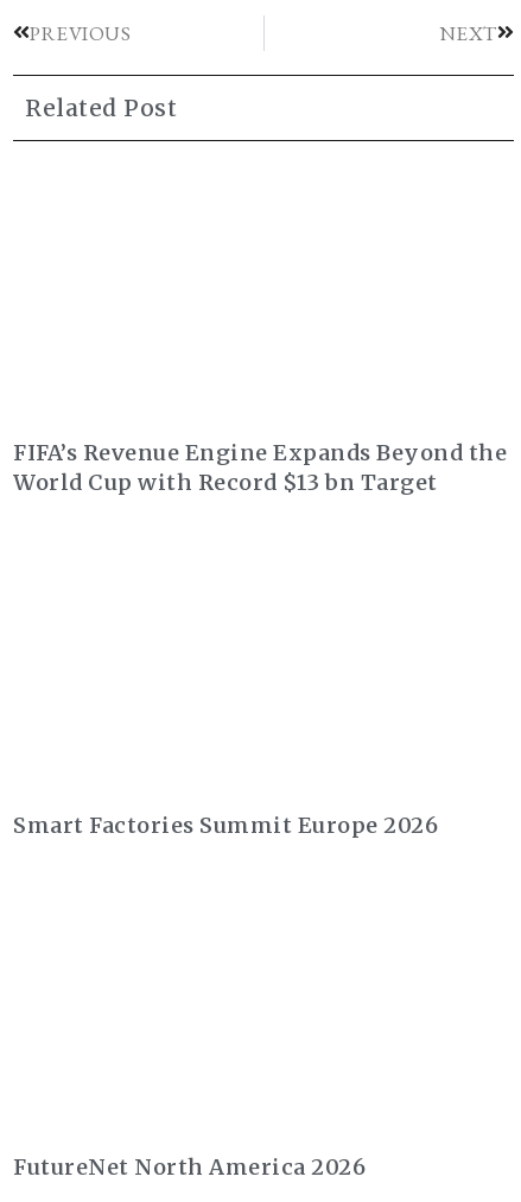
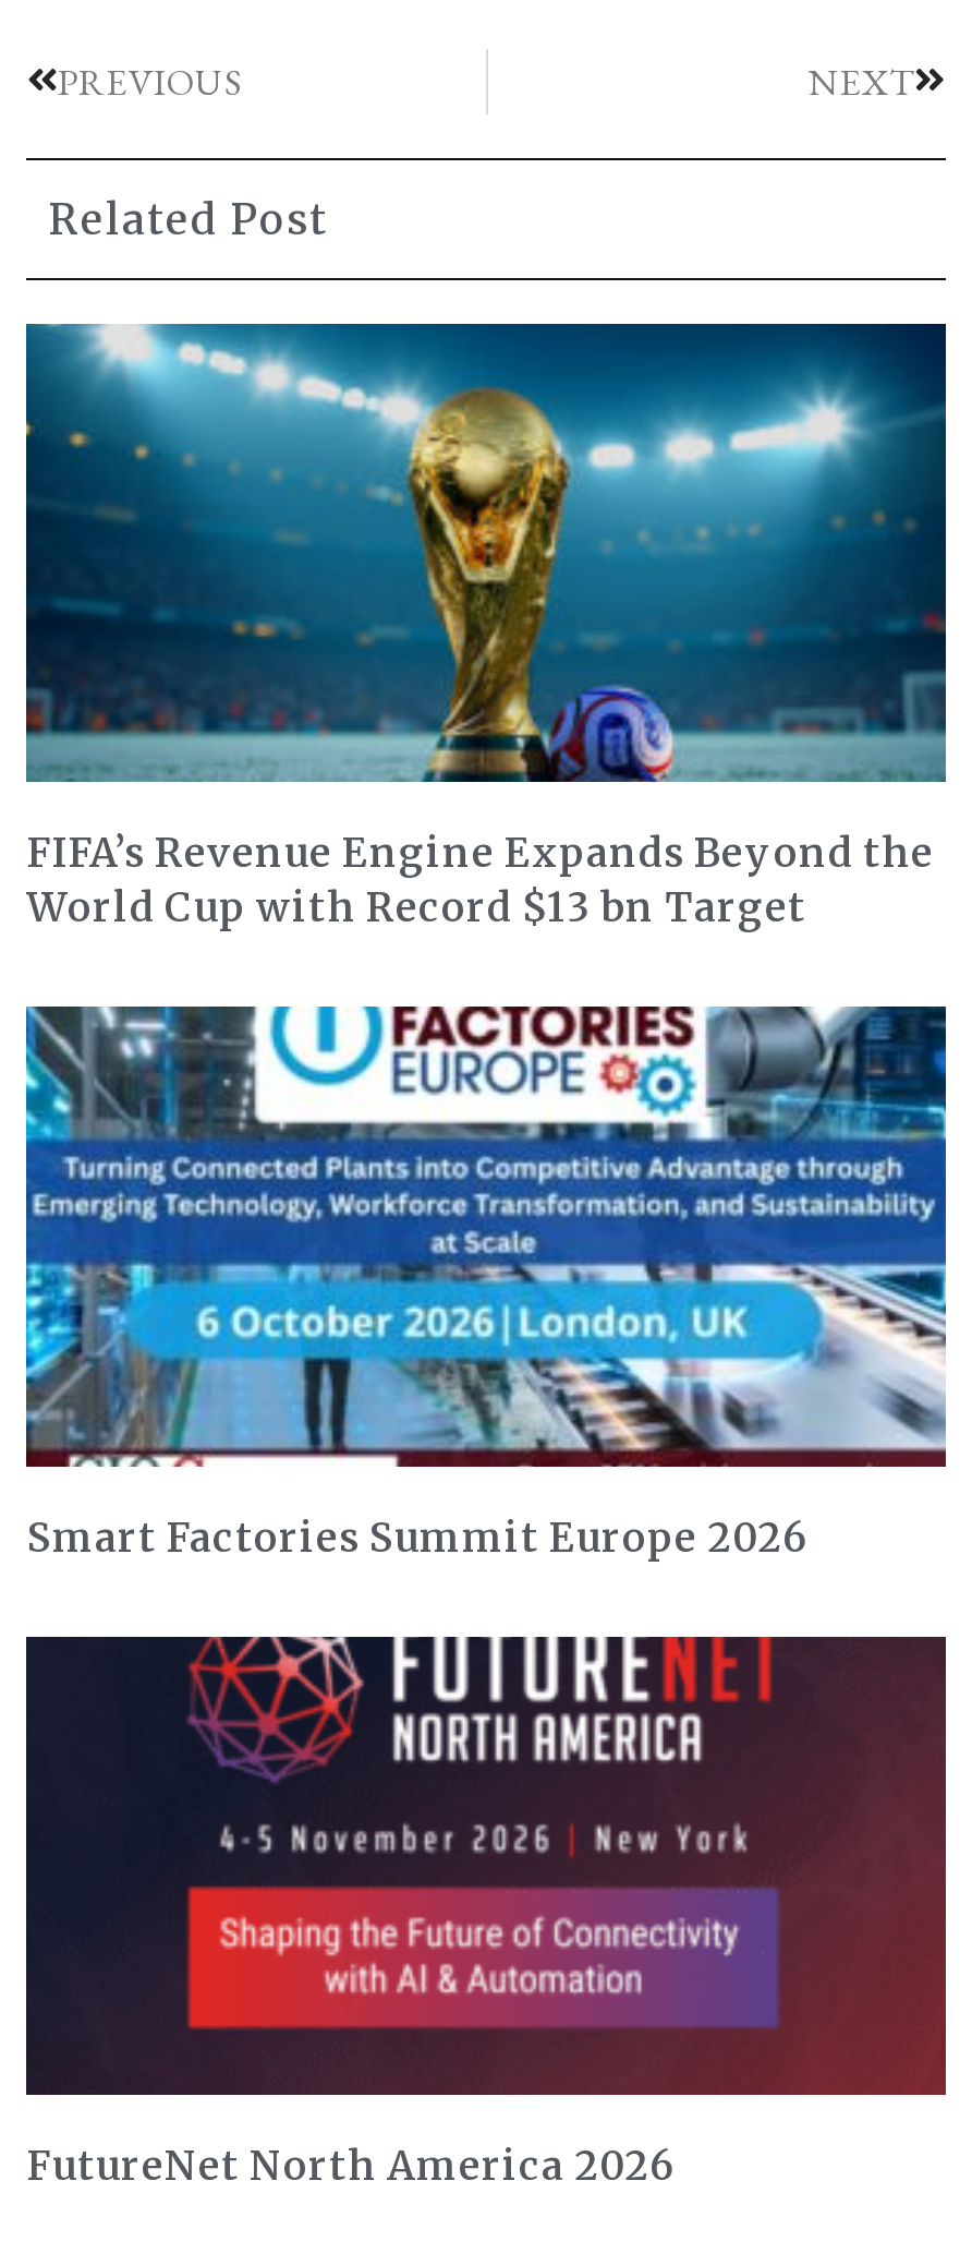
+ [image]

+ [image]

+ [image]
